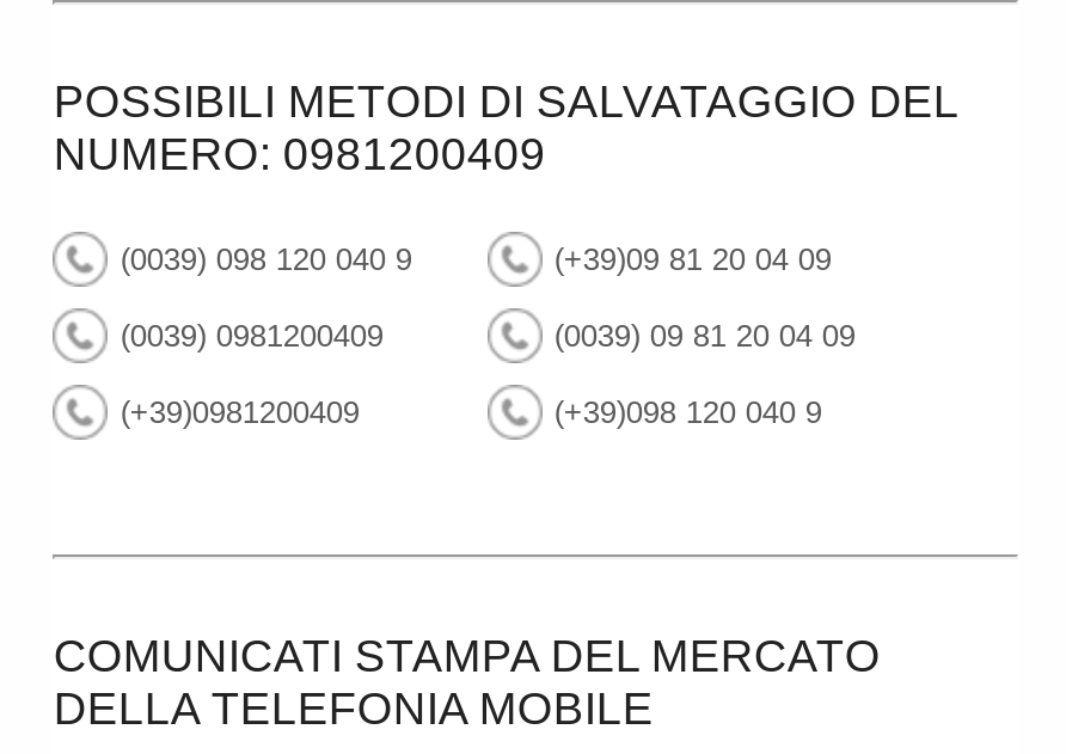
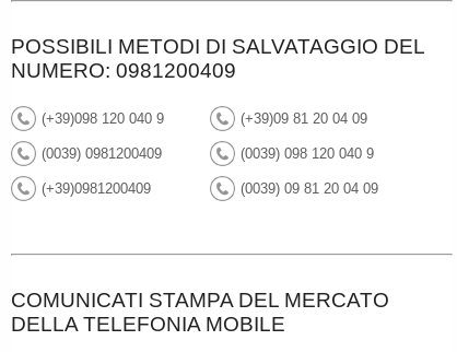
- (0039) 098 120 040 9
+ (+39)098 120 040 9

- (0039) 09 81 20 04 09
+ (0039) 098 120 040 9

- (+39)098 120 040 9
+ (0039) 09 81 20 04 09
